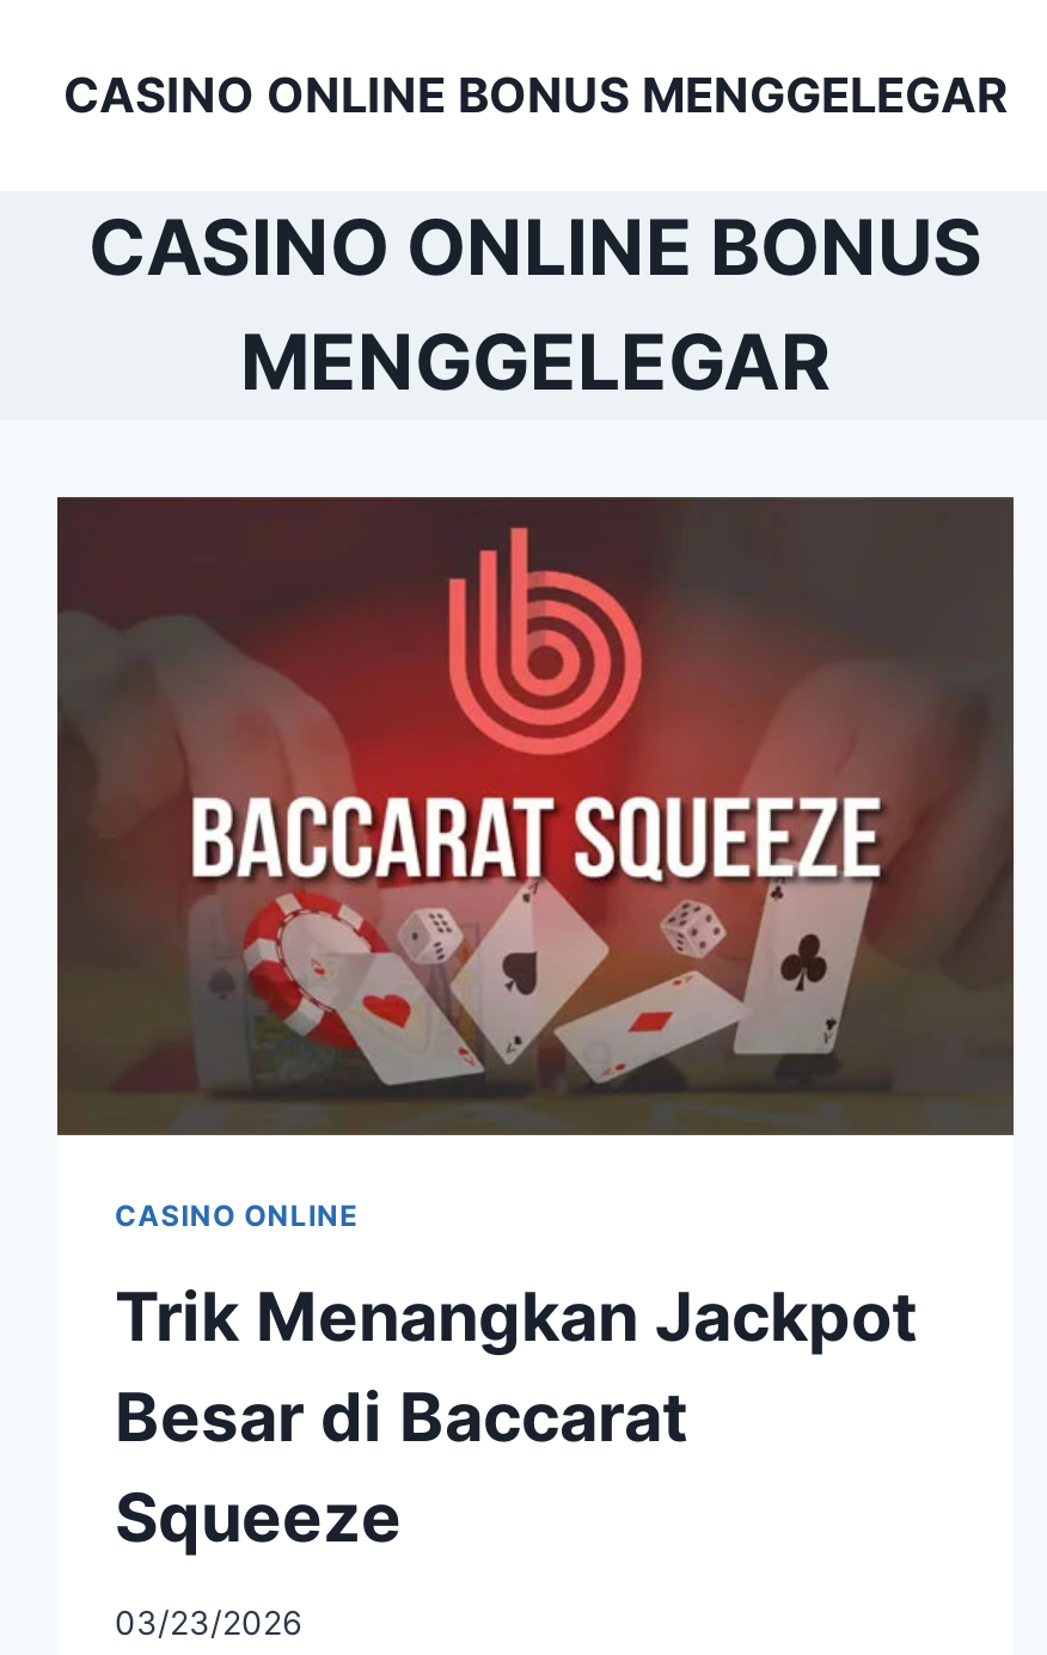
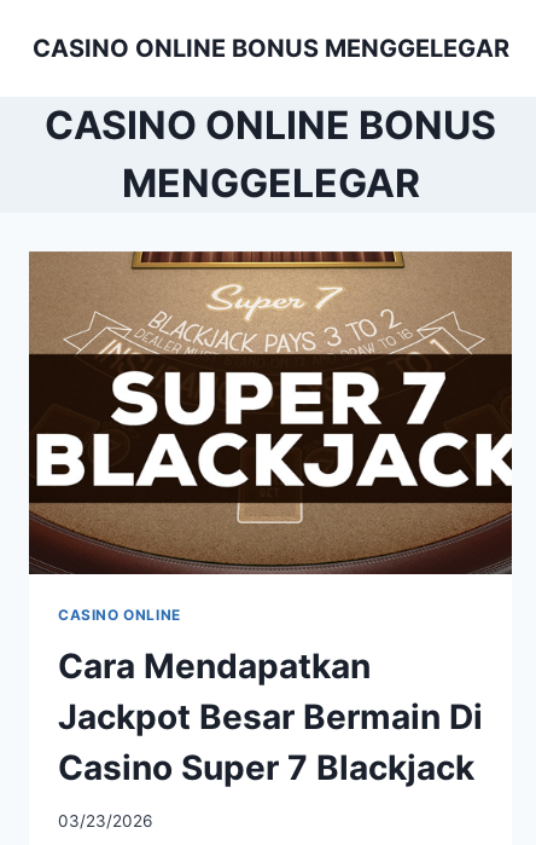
- [image]
+ [image]

- Trik Menangkan Jackpot
- Besar di Baccarat
- Squeeze
+ Cara Mendapatkan
+ Jackpot Besar Bermain Di
+ Casino Super 7 Blackjack
